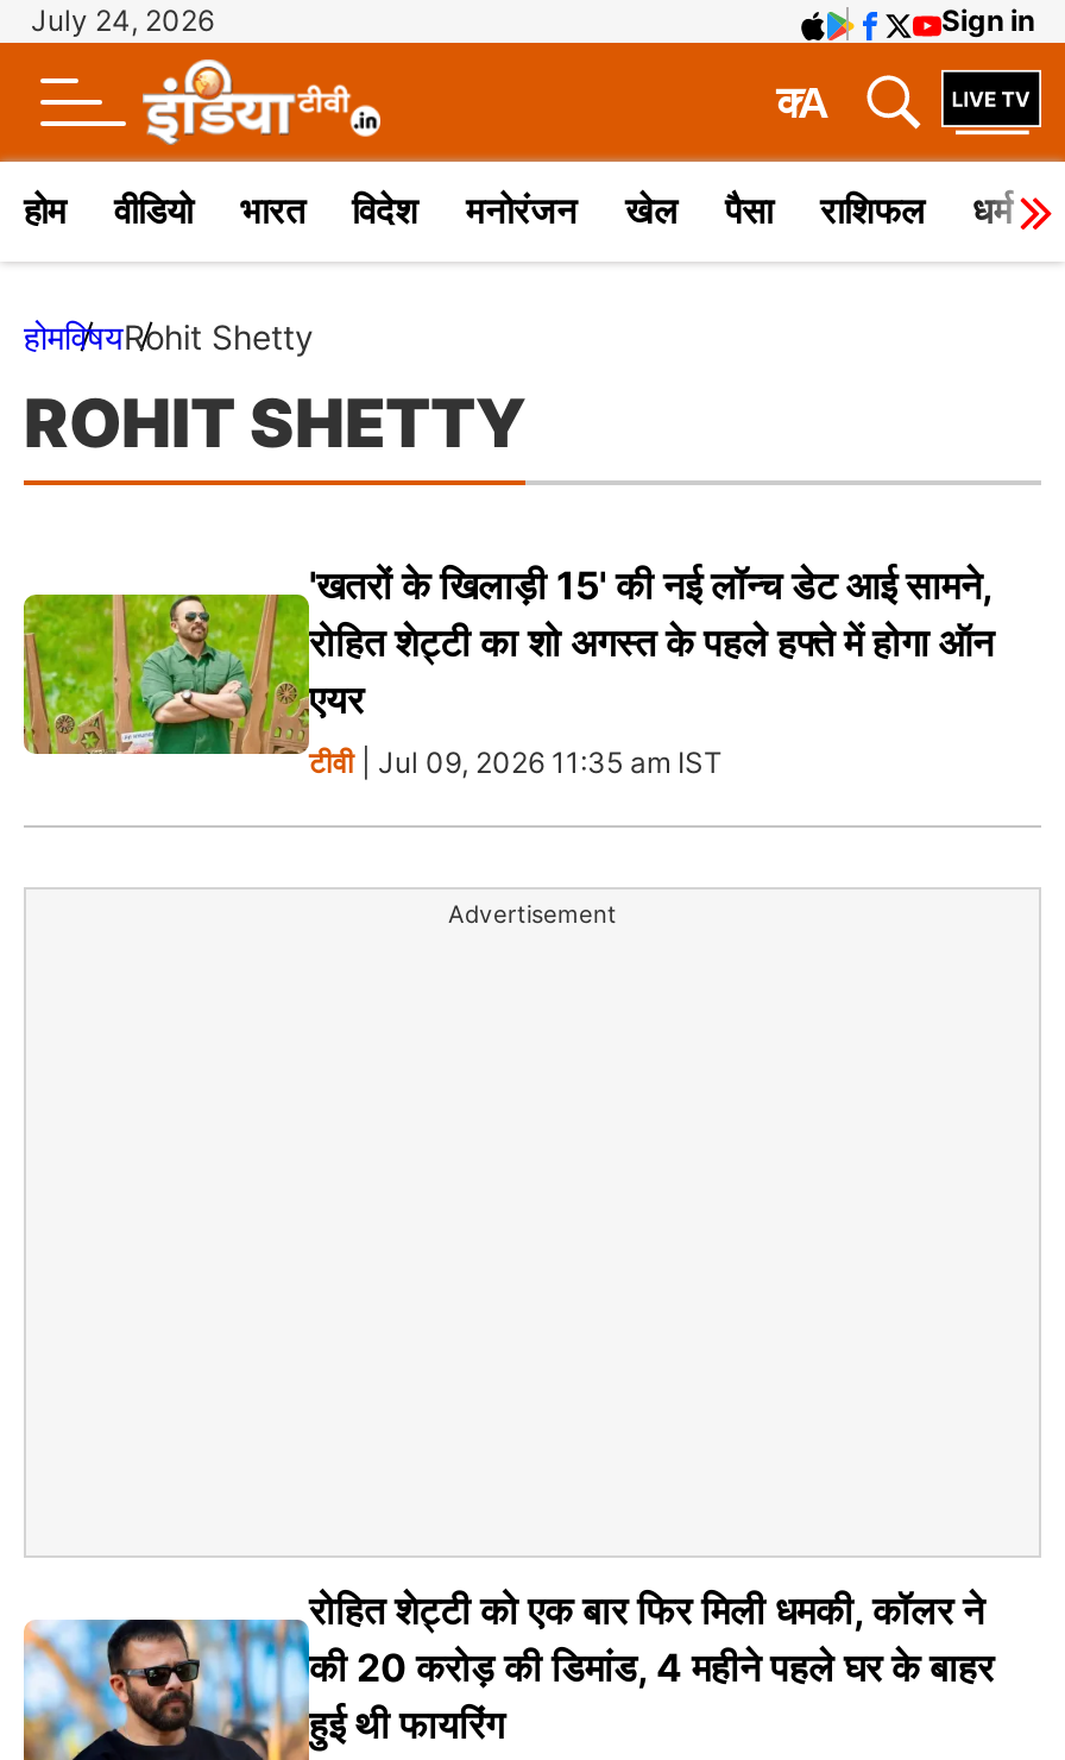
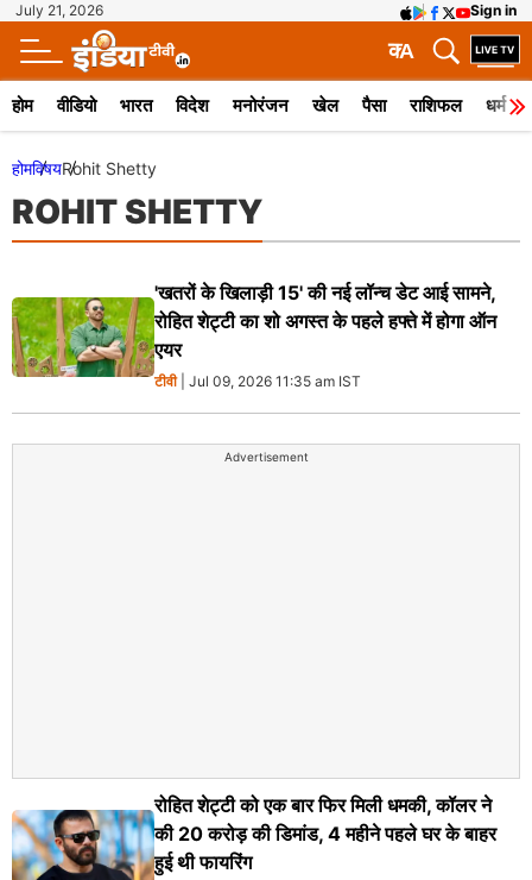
- July 24, 2026
+ July 21, 2026
